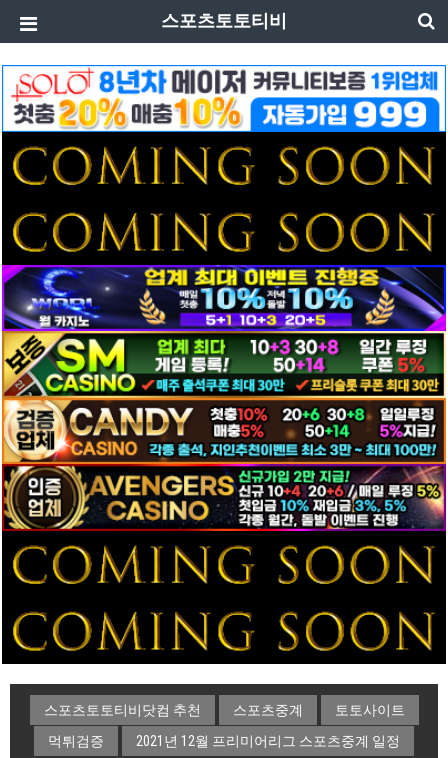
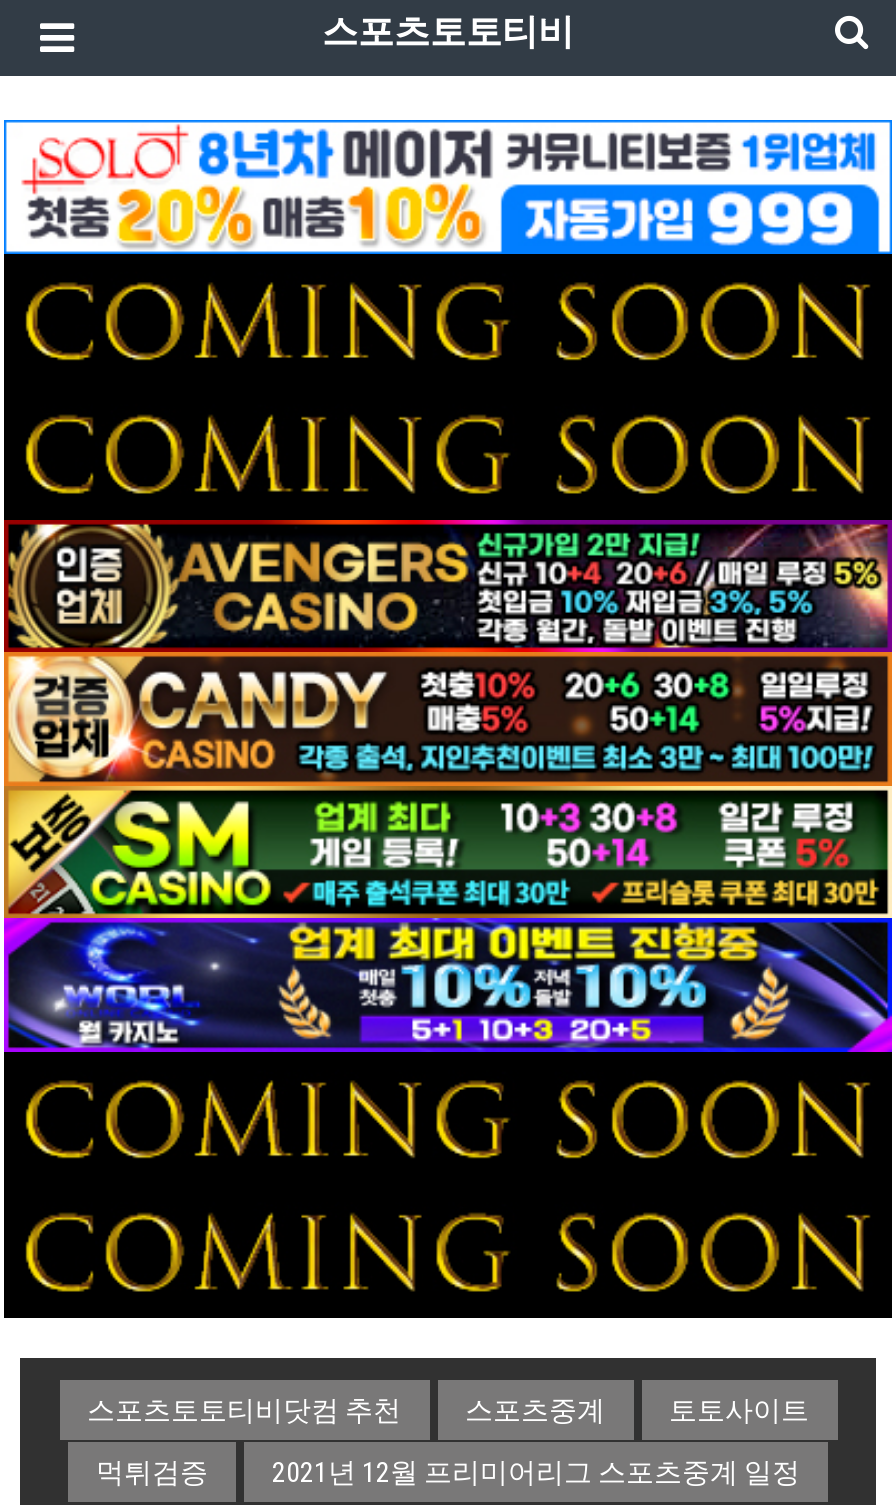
- [image]
+ [image]
